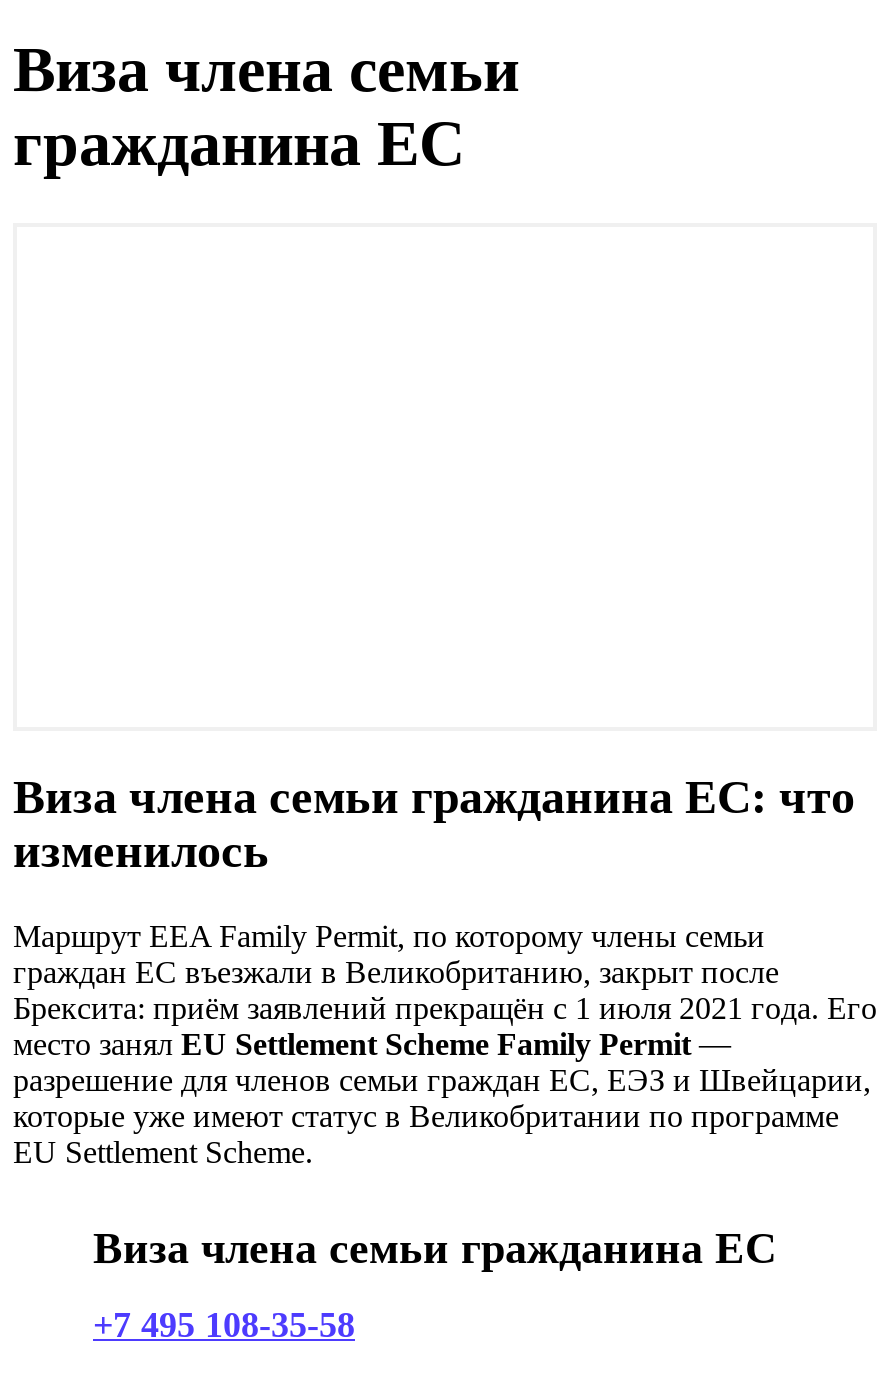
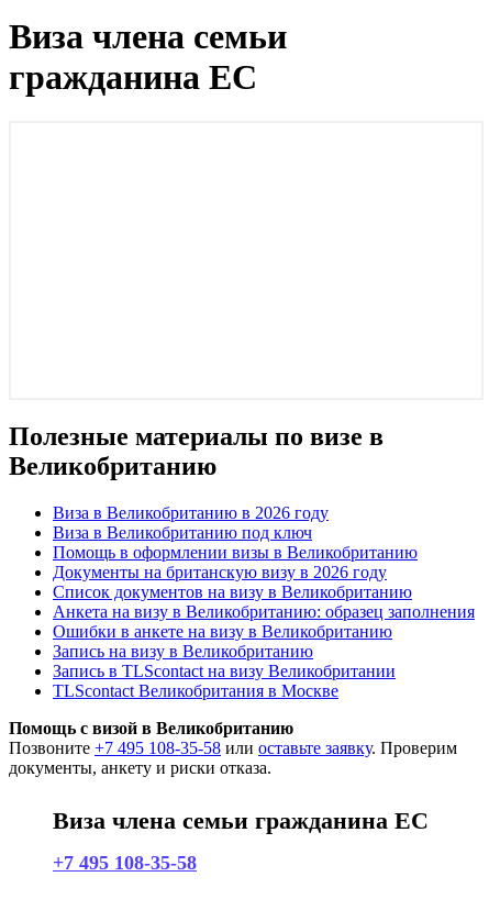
- Виза члена семьи гражданина ЕС: что
- изменилось
- Маршрут EEA Family Permit, по которому члены семьи
- граждан ЕС въезжали в Великобританию, закрыт после
- Брексита: приём заявлений прекращён с 1 июля 2021 года. Его
- место занялEU Settlement Scheme Family Permit —
- разрешение для членов семьи граждан ЕС, ЕЭЗ и Швейцарии,
- которые уже имеют статус в Великобритании по программе
- EU Settlement Scheme.
+ Полезные материалы по визе в
+ Великобританию
+ Виза в Великобританию в 2026 году
+ Виза в Великобританию под ключ
+ Помощь в оформлении визы в Великобританию
+ Документы на британскую визу в 2026 году
+ Список документов на визу в Великобританию
+ Анкета на визу в Великобританию: образец заполнения
+ Ошибки в анкете на визу в Великобританию
+ Запись на визу в Великобританию
+ Запись в TLScontact на визу Великобритании
+ TLScontact Великобритания в Москве
+ Помощь с визой в Великобританию
+ Позвоните +7 495 108-35-58 или оставьте заявку. Проверим
+ документы, анкету и риски отказа.
